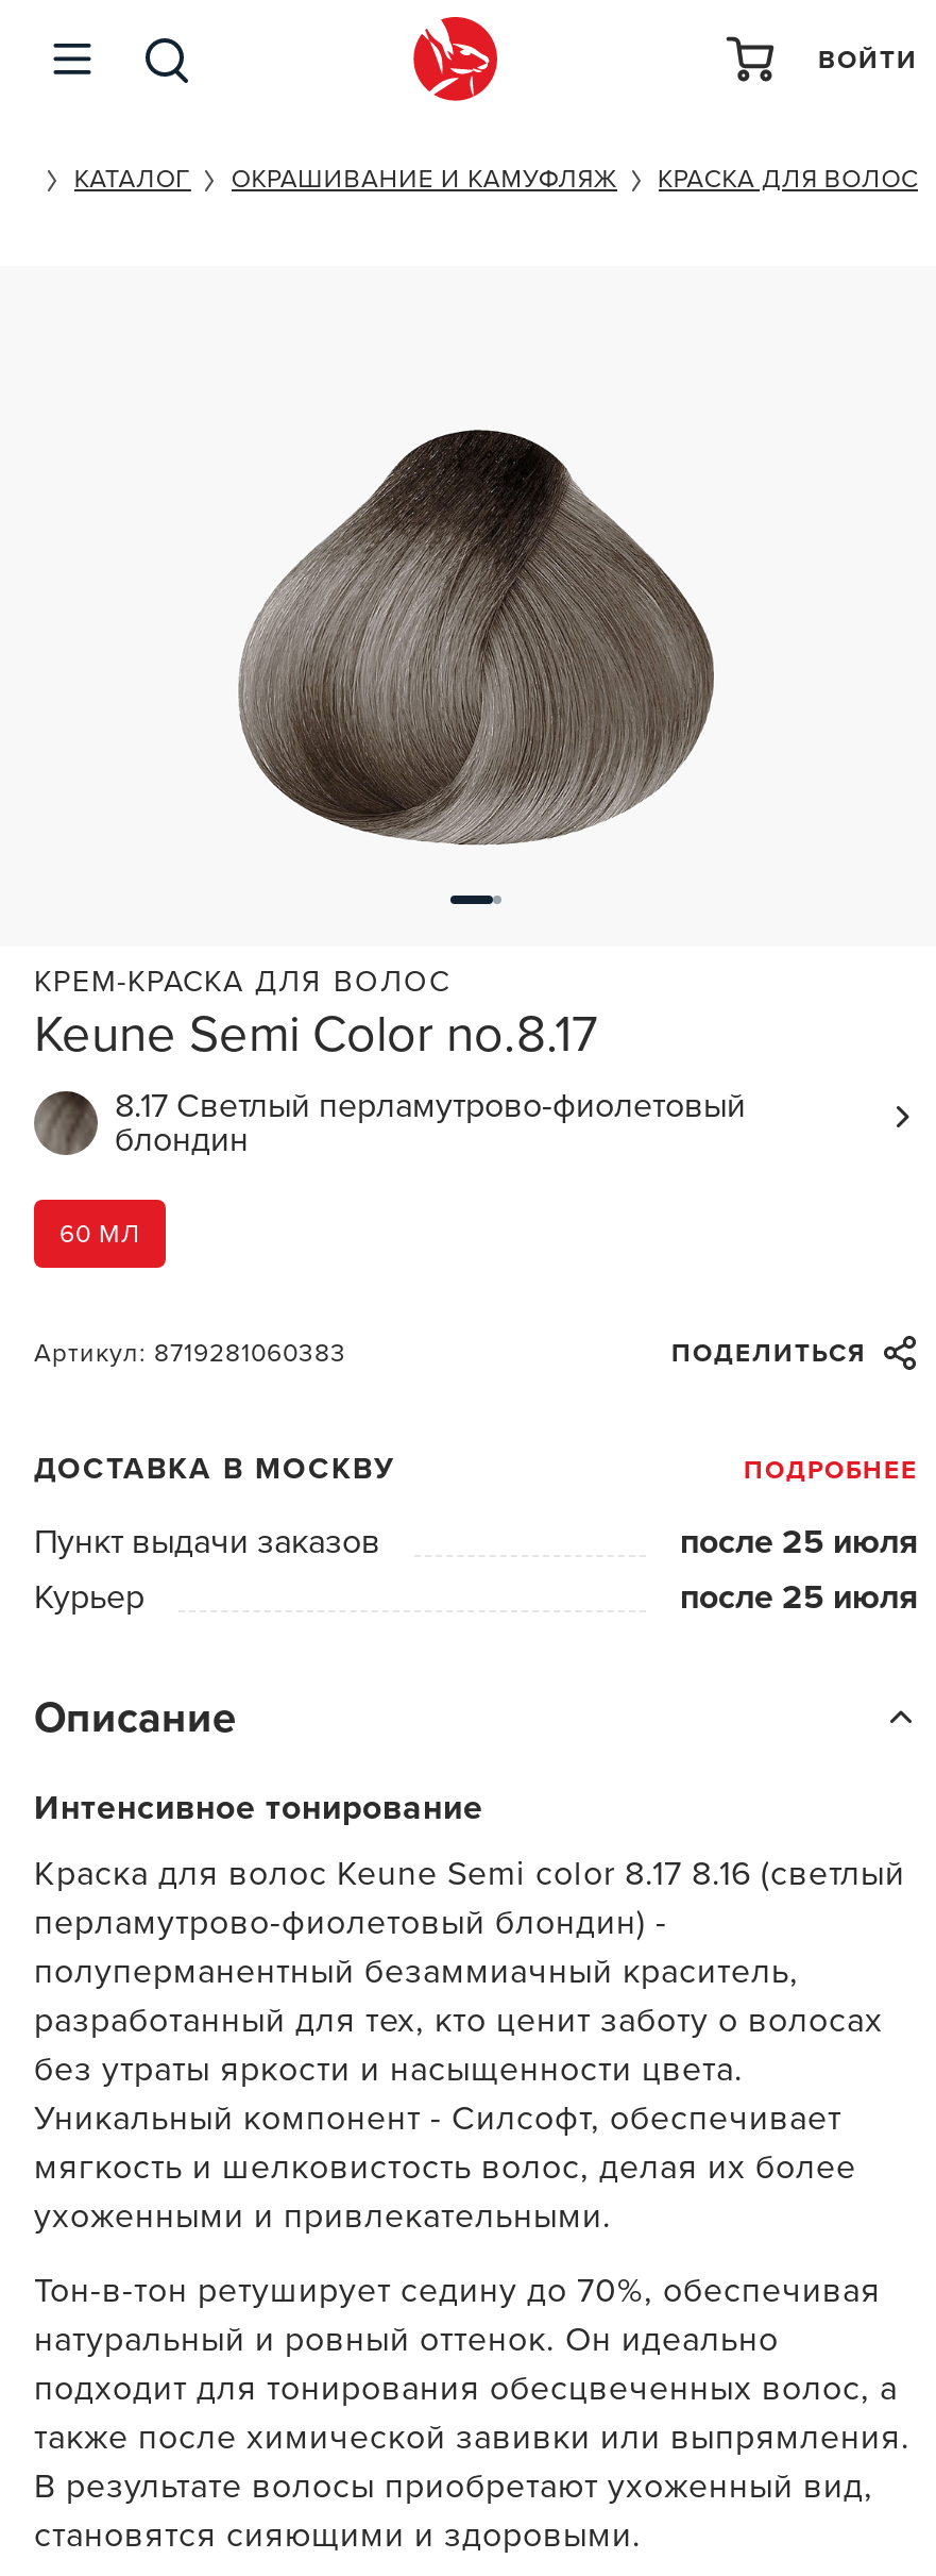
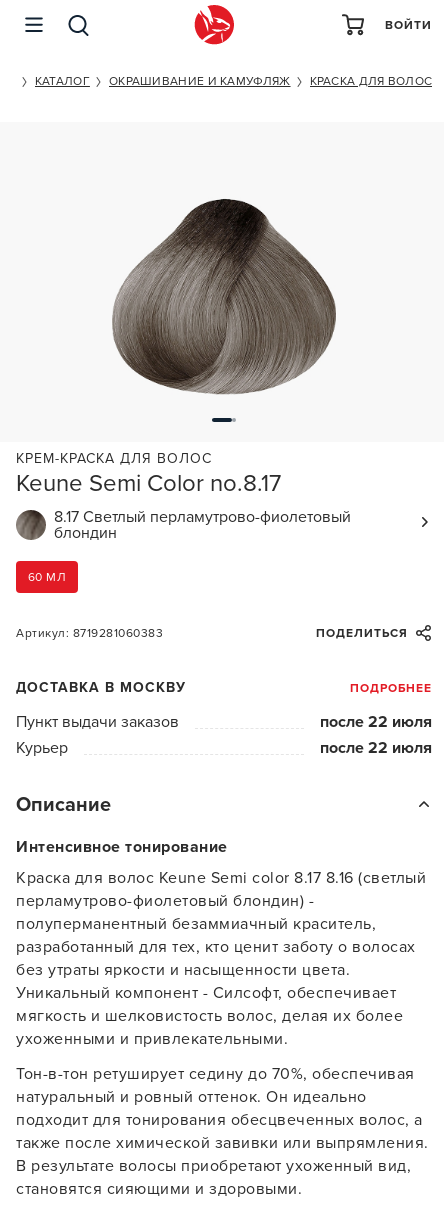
- после 25 июля
+ после 22 июля

- после 25 июля
+ после 22 июля
